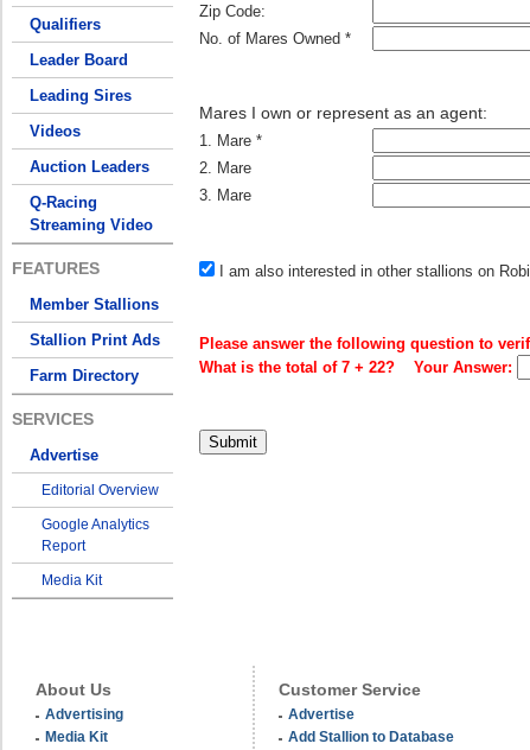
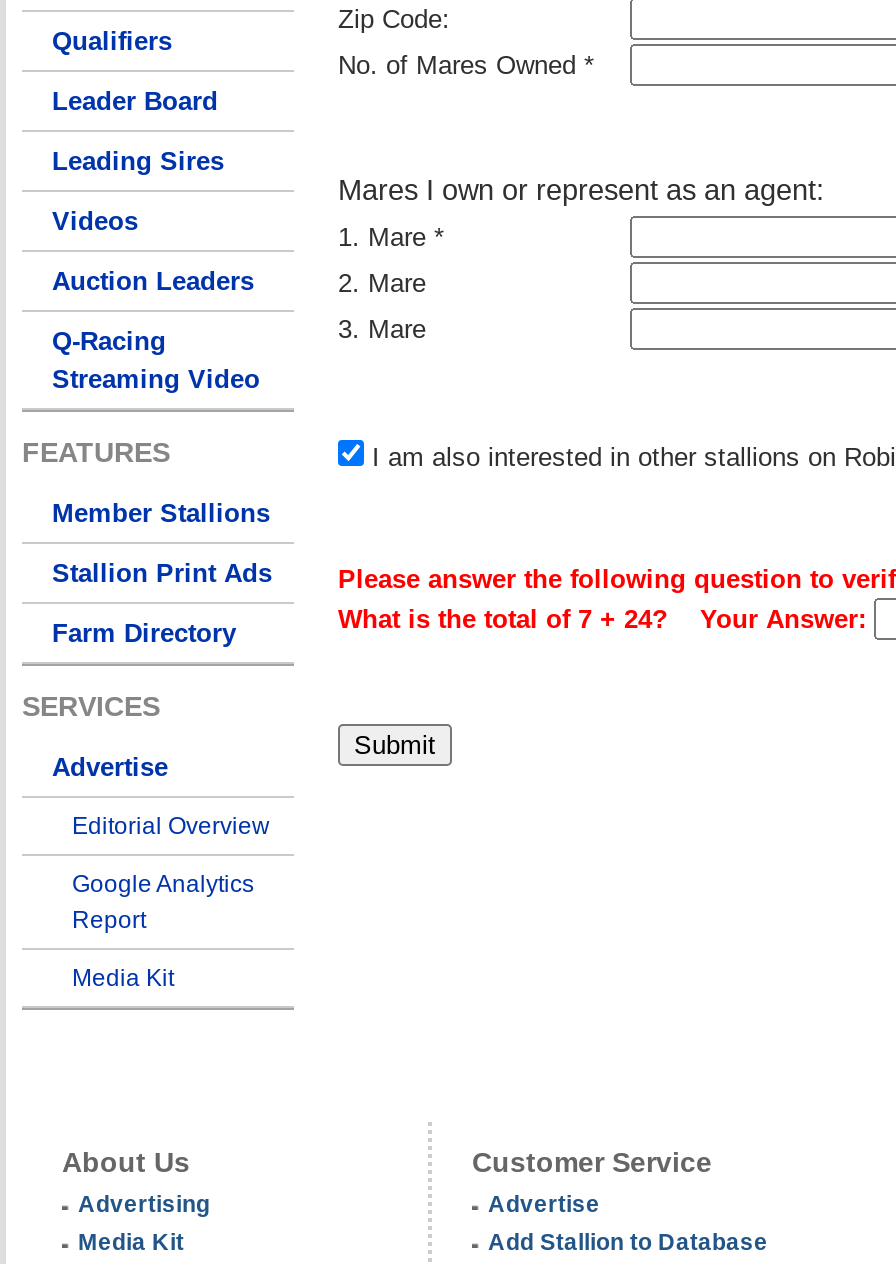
- What is the total of 7 + 22? Your Answer:
+ What is the total of 7 + 24? Your Answer:
